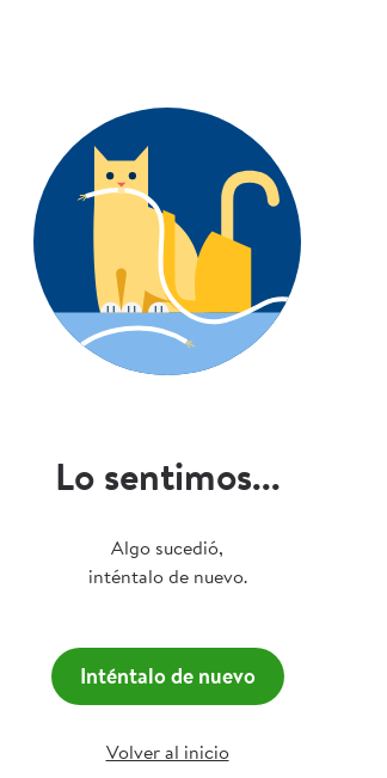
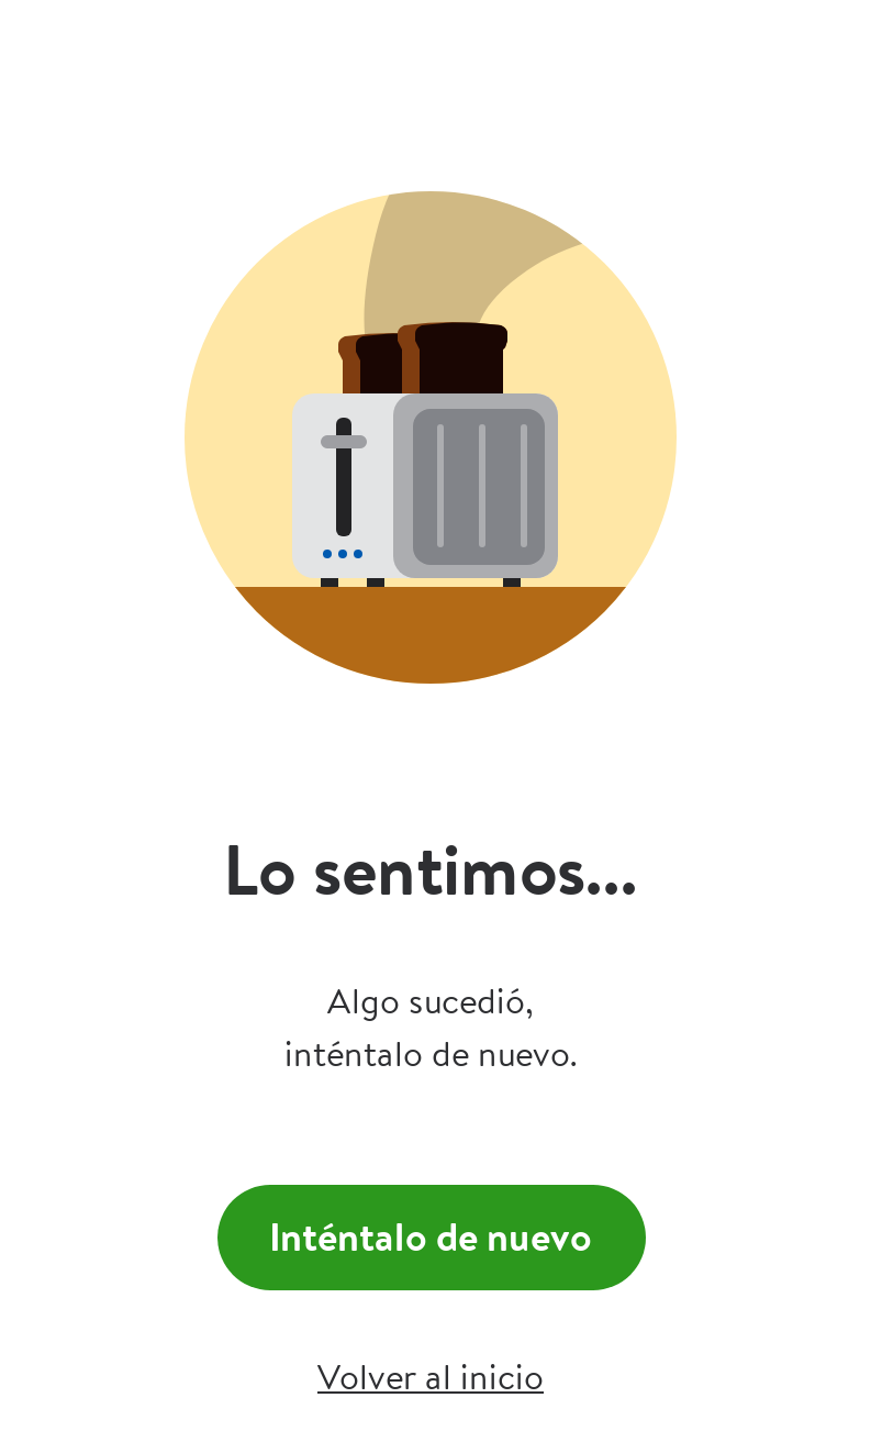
- [image]
+ [image]
